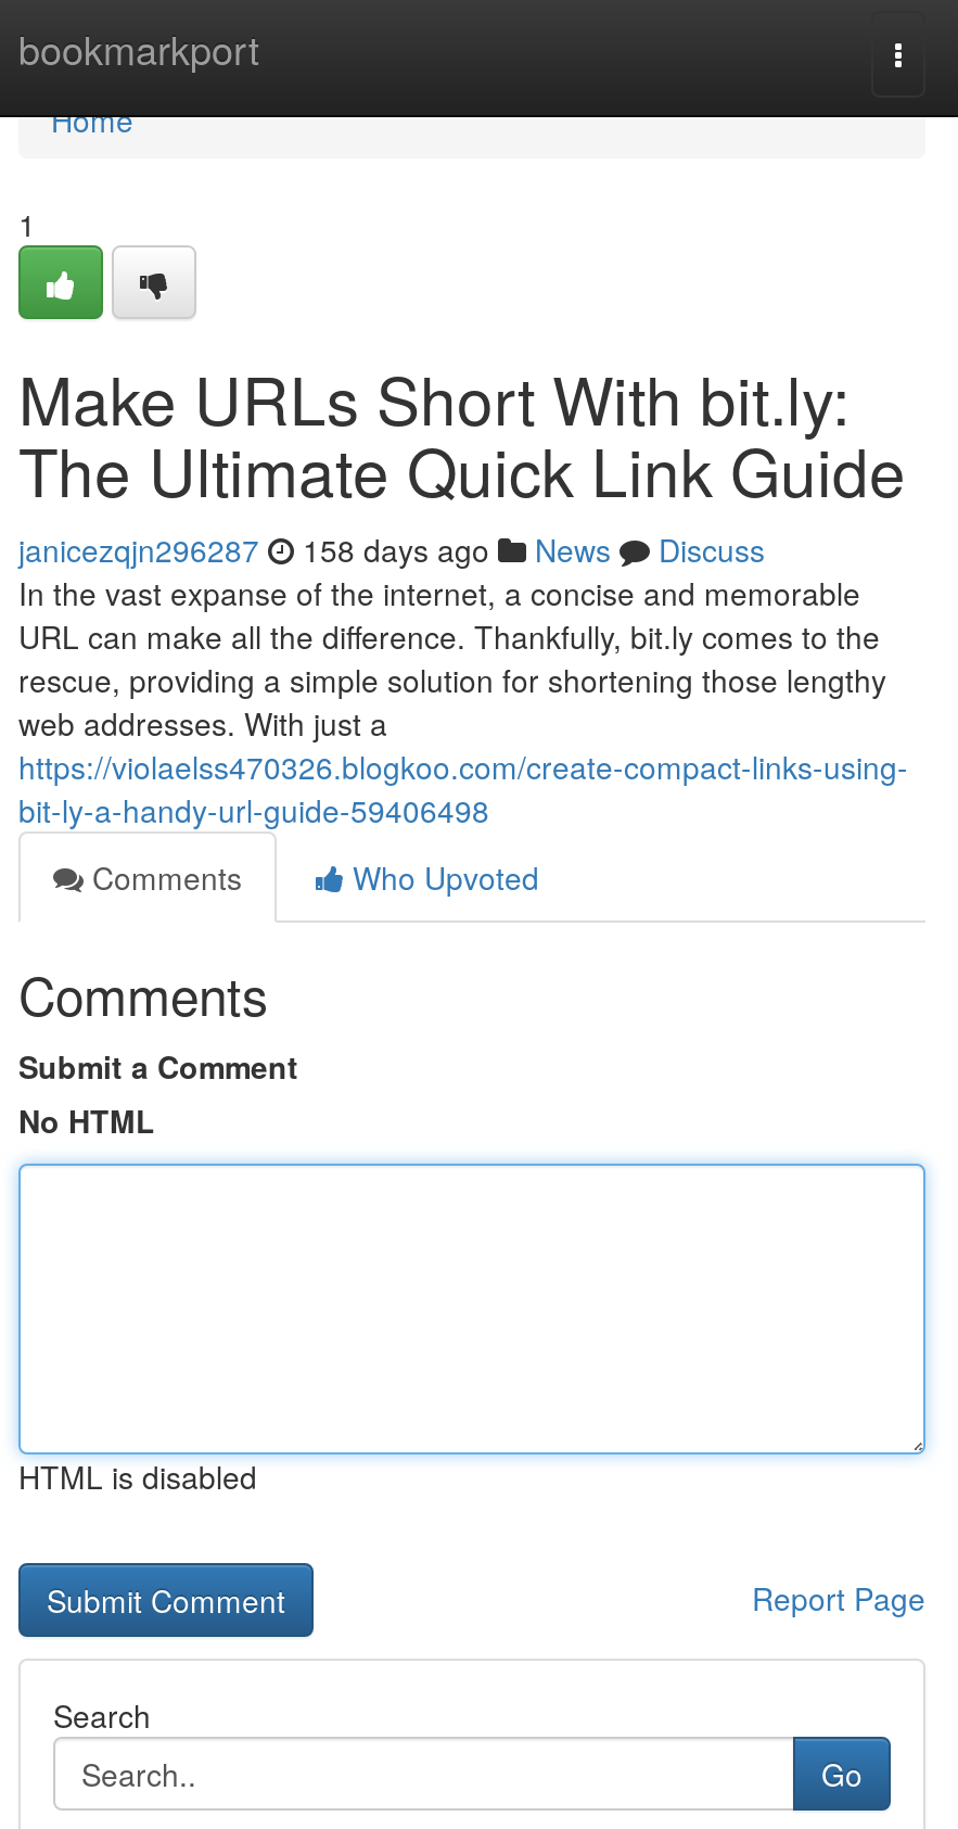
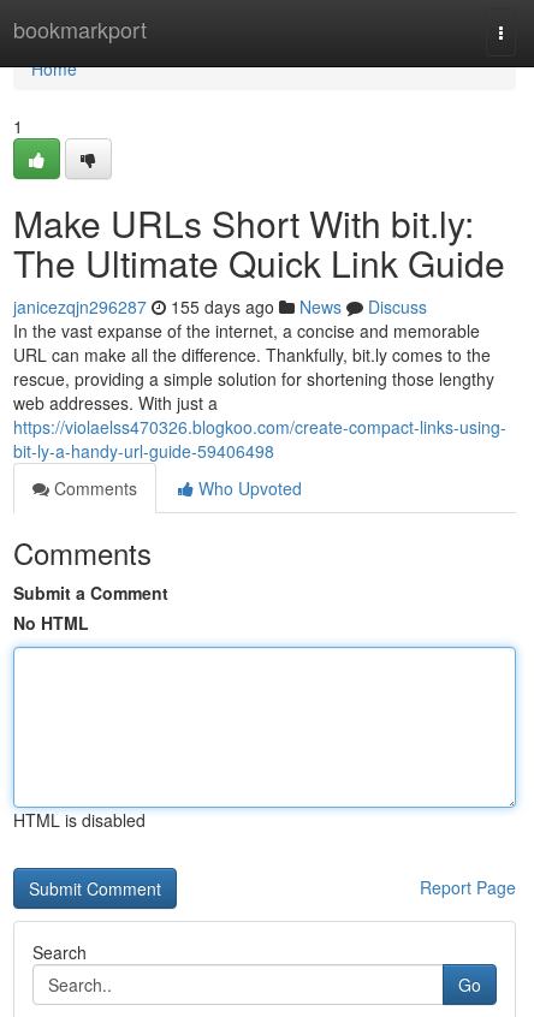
- janicezqjn296287 158 days ago News Discuss
+ janicezqjn296287 155 days ago News Discuss
